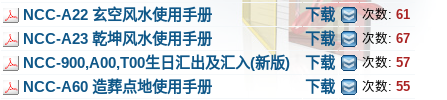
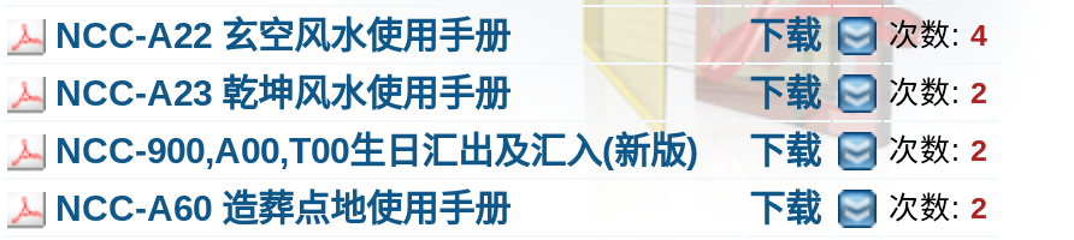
- 下载 次数: 61
+ 下载 次数: 4

- 下载 次数: 67
+ 下载 次数: 2

- NCC-900,A00,T00生日汇出及汇入(新版) 下载 次数: 57
+ NCC-900,A00,T00生日汇出及汇入(新版) 下载 次数: 2

- 下载 次数: 55
+ 下载 次数: 2
